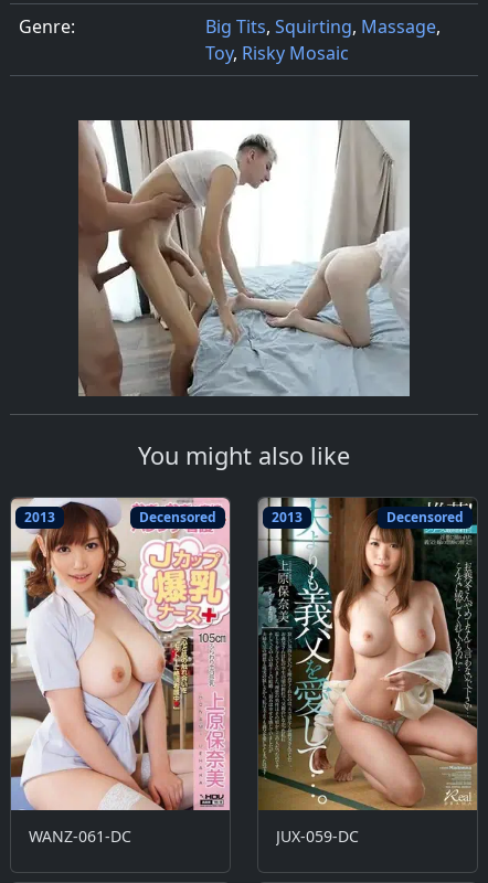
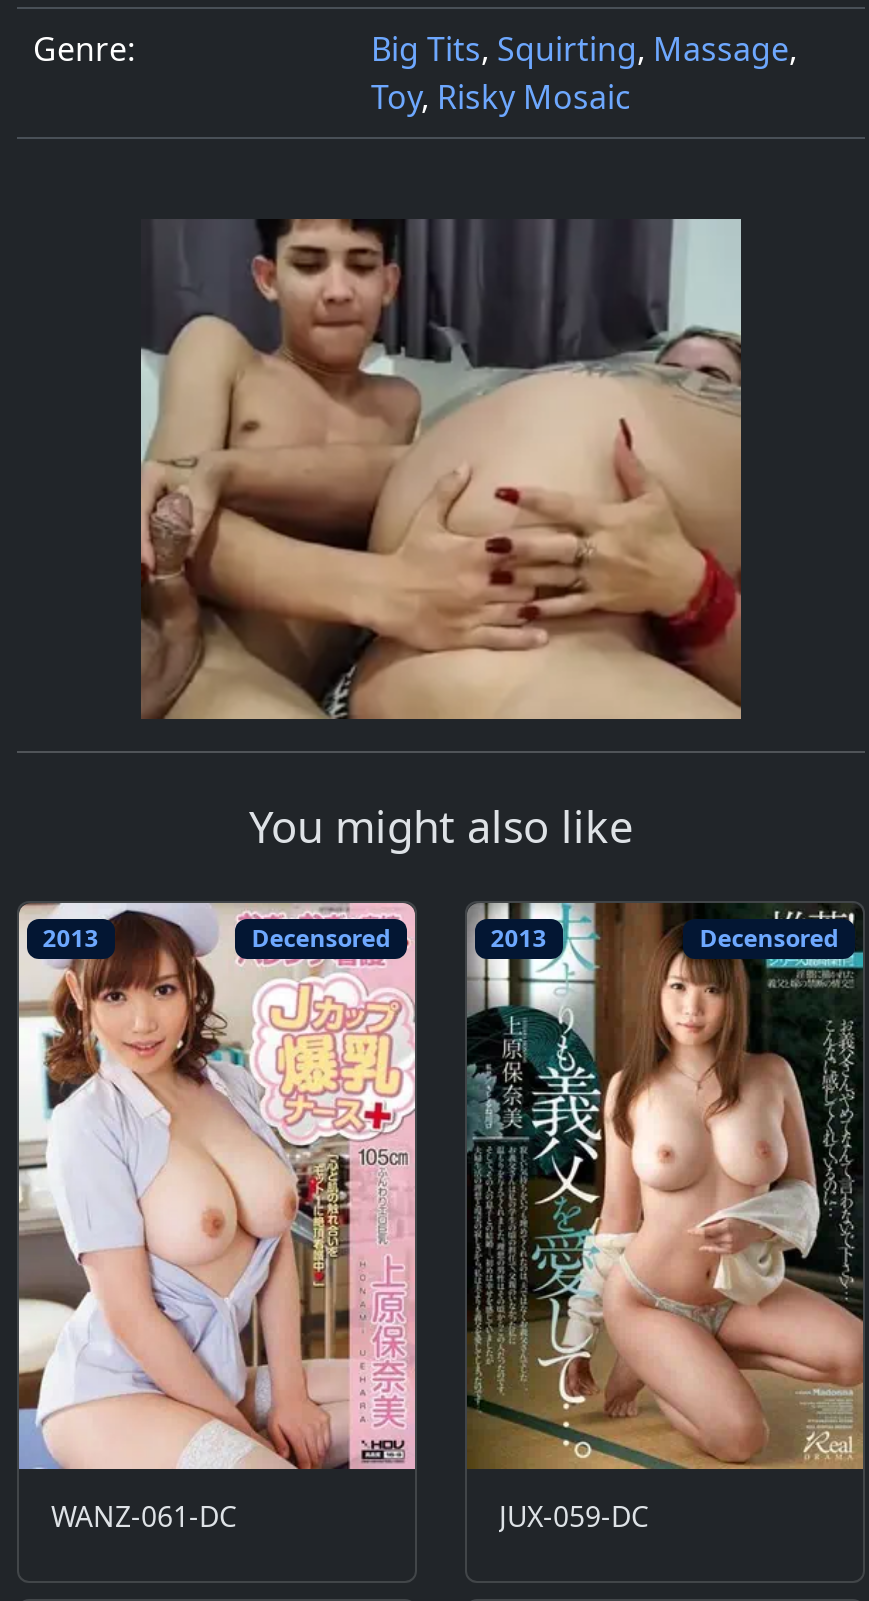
- [image]
+ [image]
